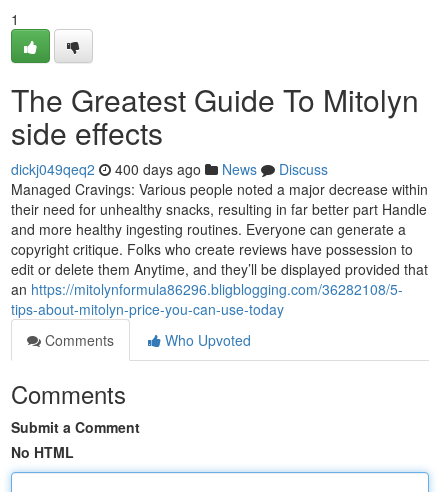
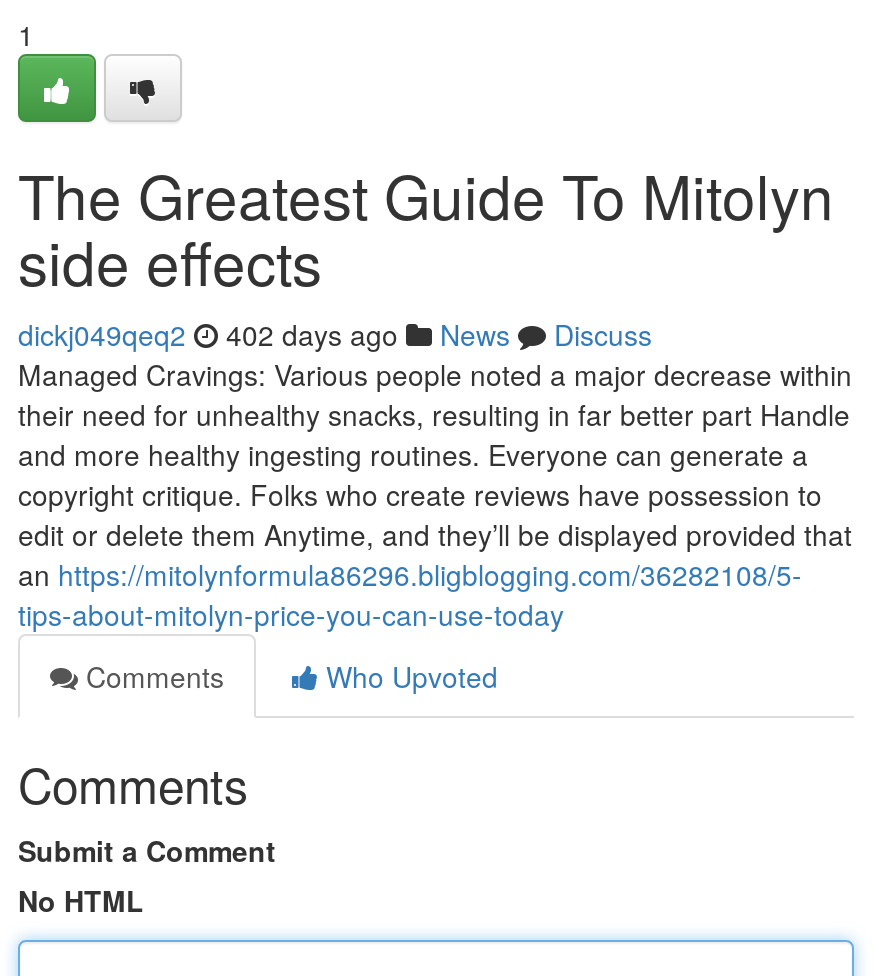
- dickj049qeq2 400 days ago News Discuss
+ dickj049qeq2 402 days ago News Discuss
